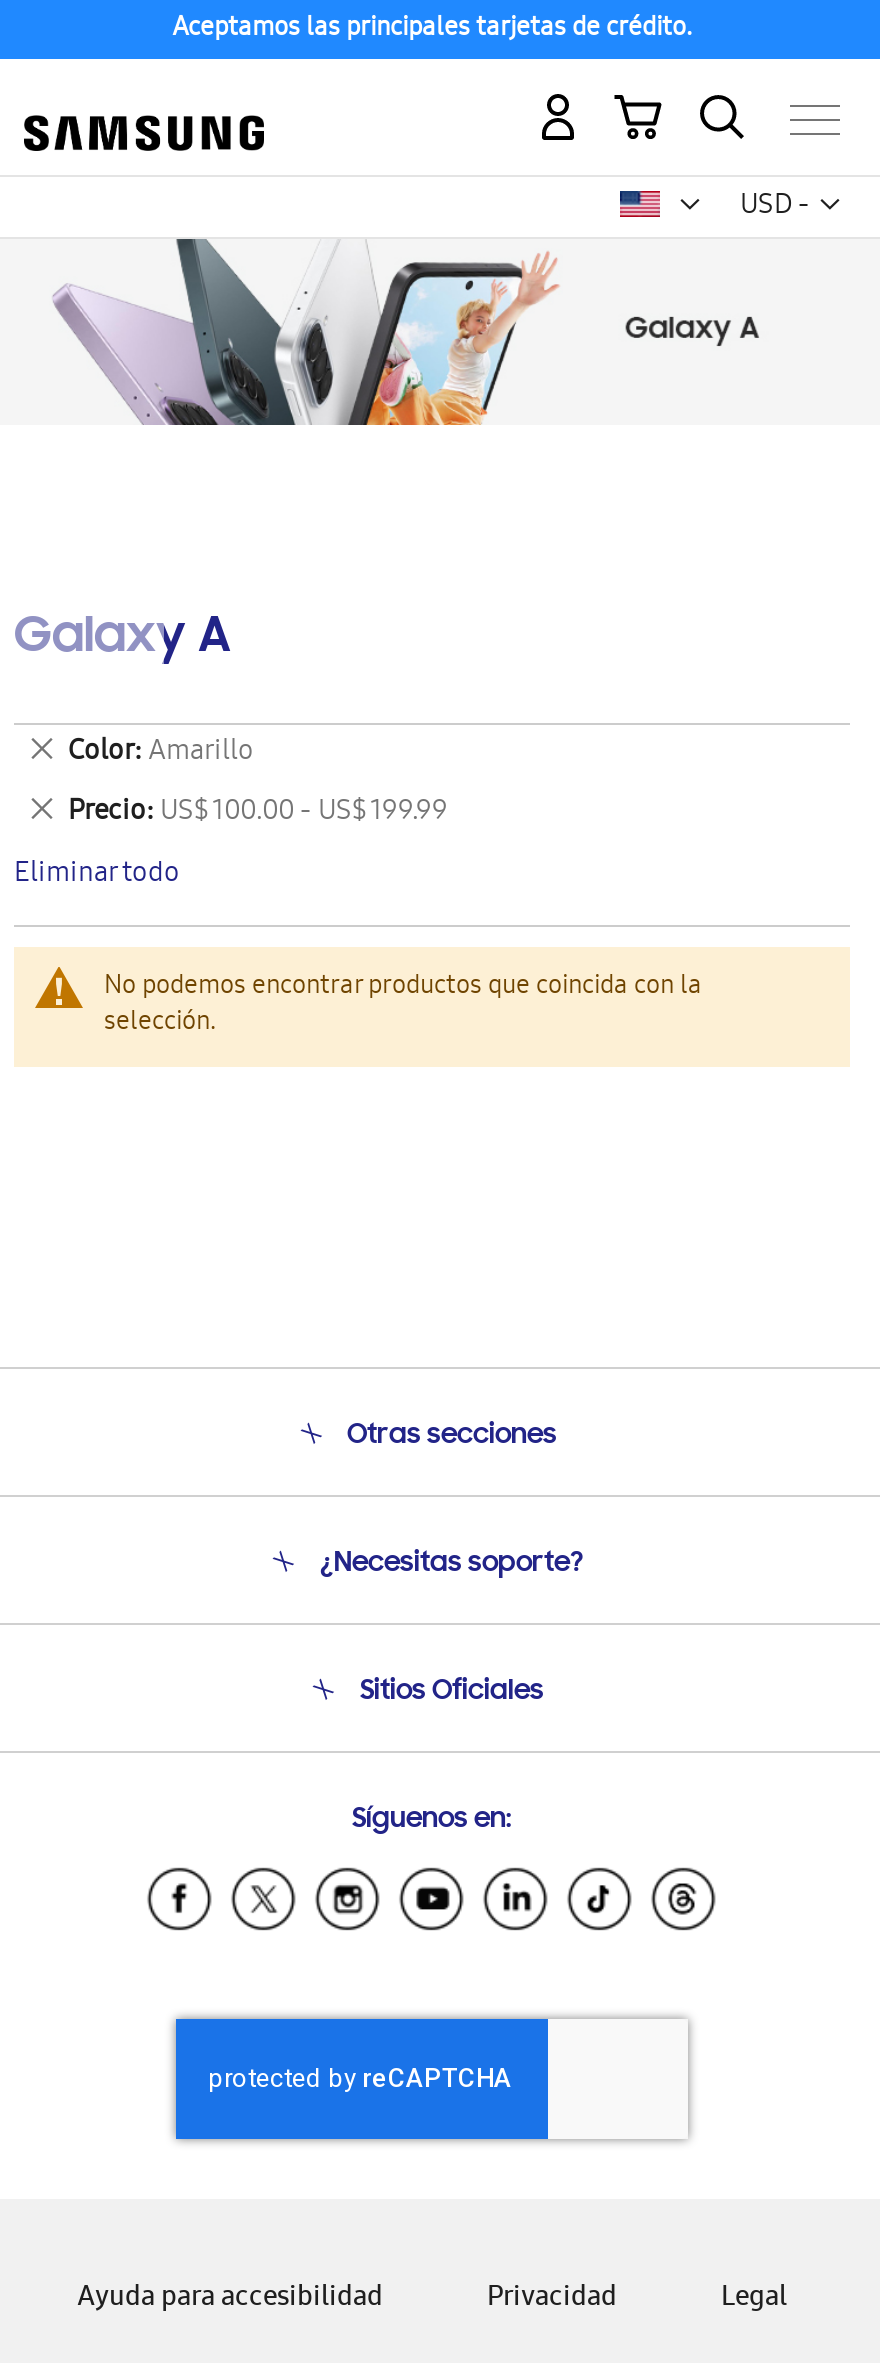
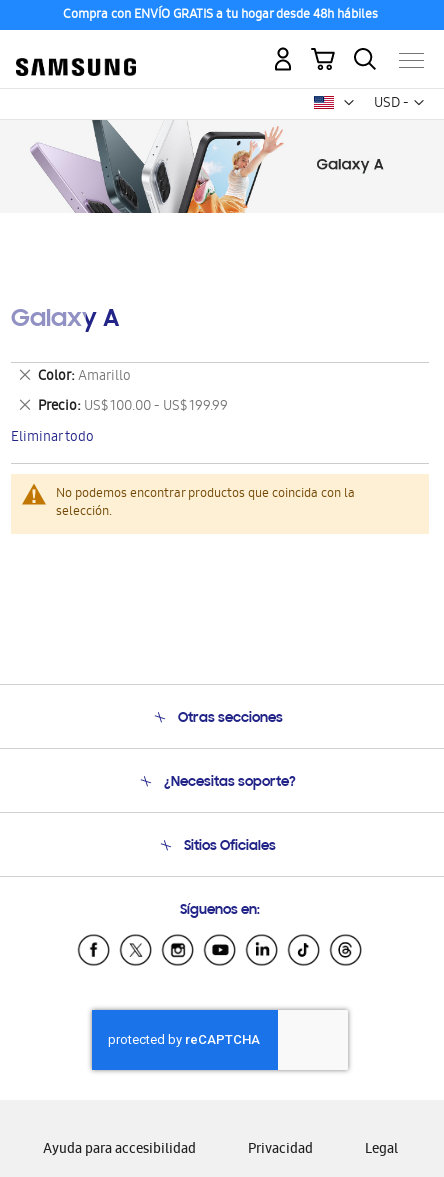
- Aceptamos las principales tarjetas de crédito.
+ Compra con ENVÍO GRATIS a tu hogar desde 48h hábiles
